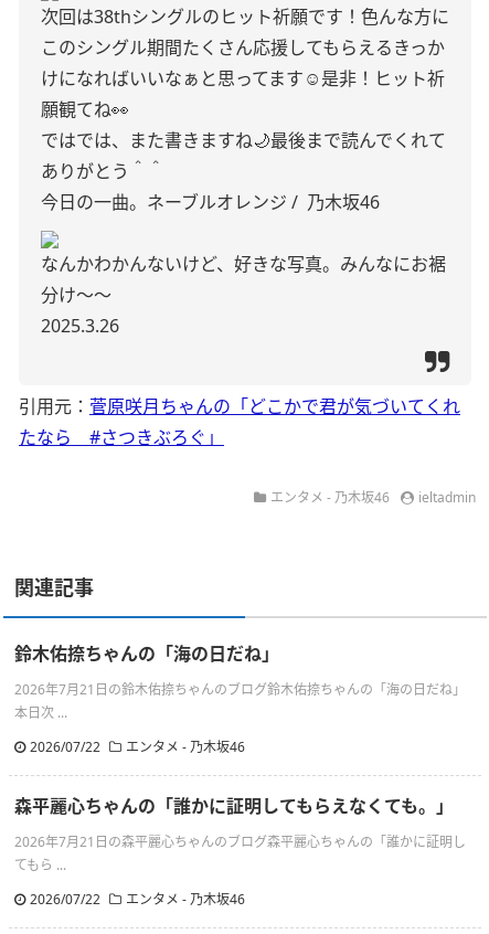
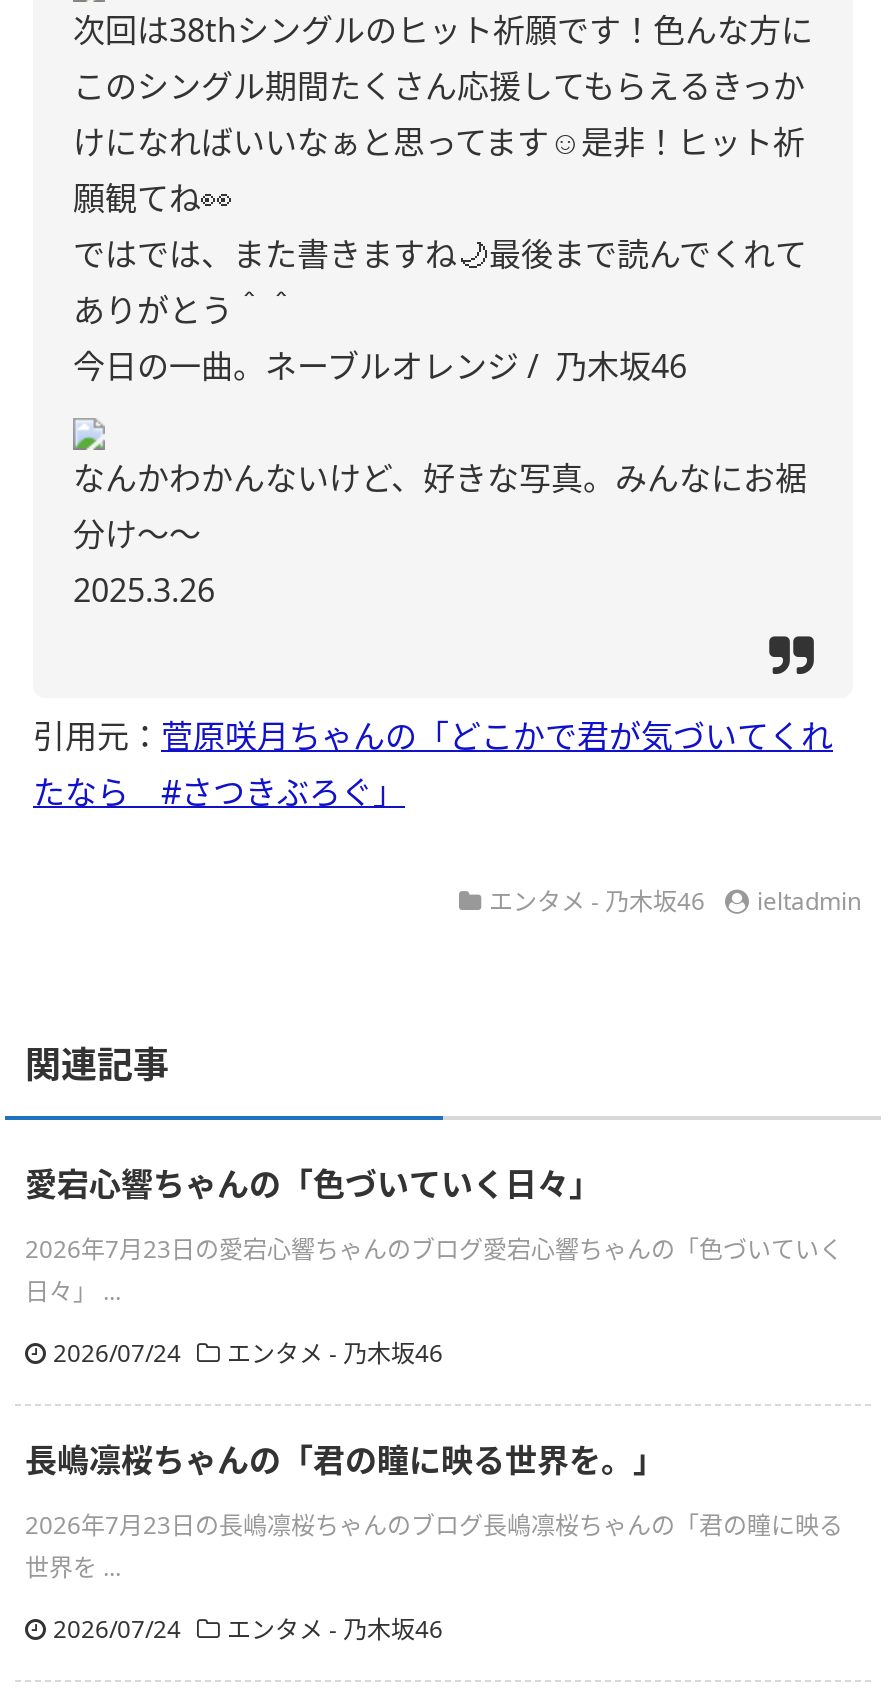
- 鈴木佑捺ちゃんの「海の日だね」
+ 愛宕心響ちゃんの「色づいていく日々」

- 2026年7月21日の鈴木佑捺ちゃんのブログ鈴木佑捺ちゃんの「海の日だね」
- 本日次 ...
+ 2026年7月23日の愛宕心響ちゃんのブログ愛宕心響ちゃんの「色づいていく
+ 日々」 ...

- 2026/07/22 エンタメ - 乃木坂46
+ 2026/07/24 エンタメ - 乃木坂46

- 森平麗心ちゃんの「誰かに証明してもらえなくても。」
+ 長嶋凛桜ちゃんの「君の瞳に映る世界を。」

- 2026年7月21日の森平麗心ちゃんのブログ森平麗心ちゃんの「誰かに証明し
- てもら ...
+ 2026年7月23日の長嶋凛桜ちゃんのブログ長嶋凛桜ちゃんの「君の瞳に映る
+ 世界を ...

- 2026/07/22 エンタメ - 乃木坂46
+ 2026/07/24 エンタメ - 乃木坂46
